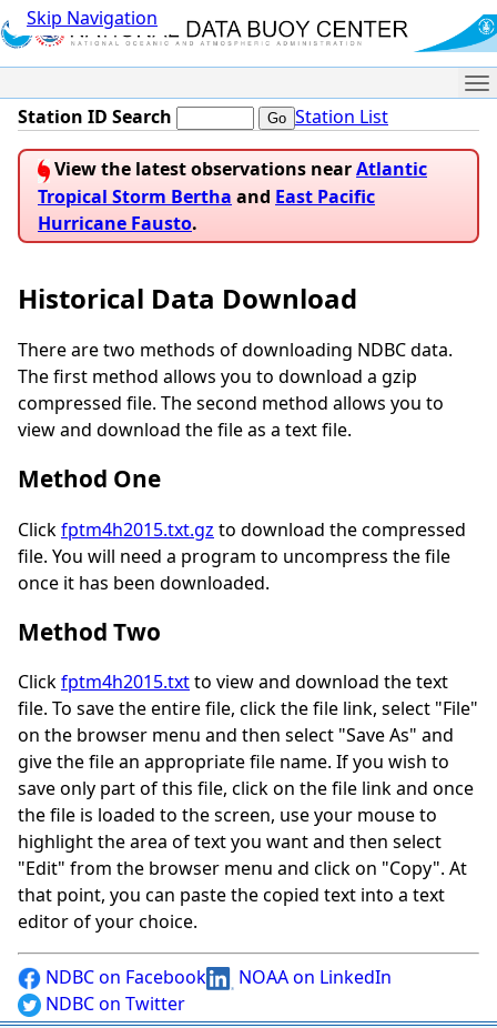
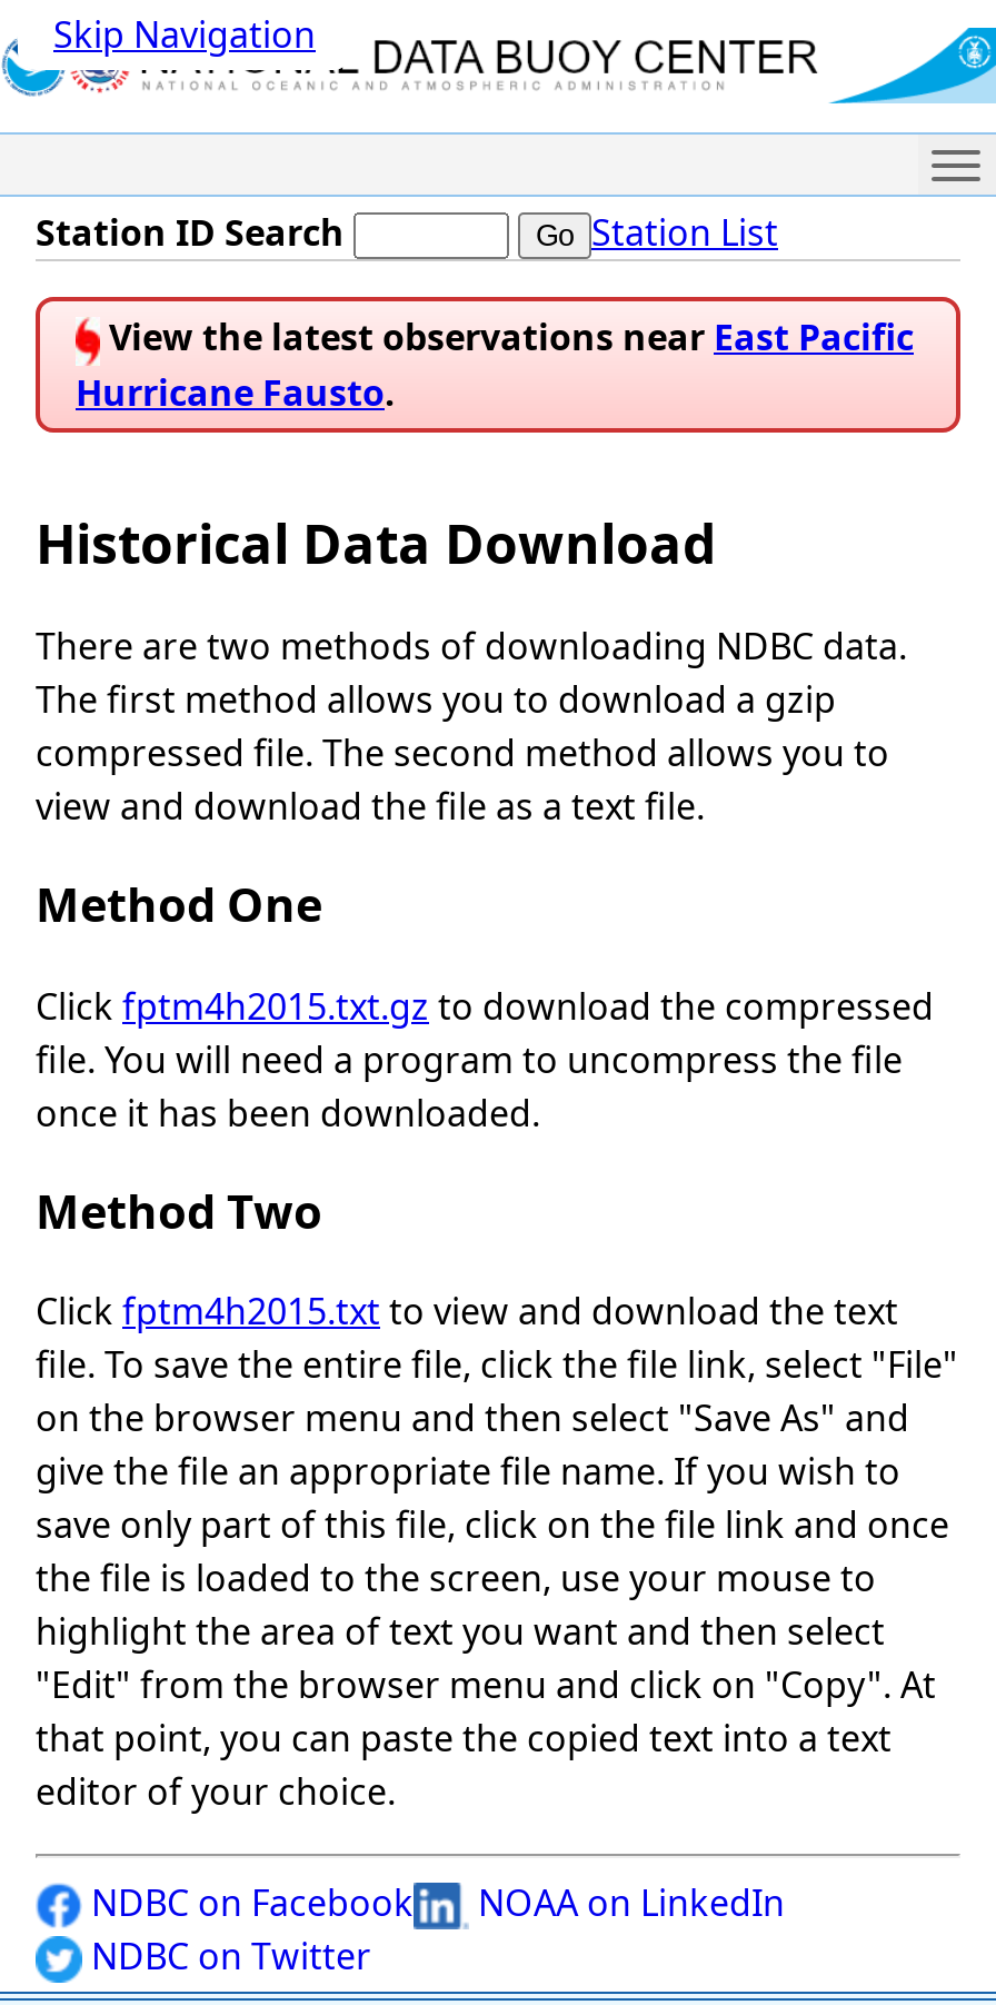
- View the latest observations near Atlantic
- Tropical Storm Bertha and East Pacific
+ View the latest observations near East Pacific
